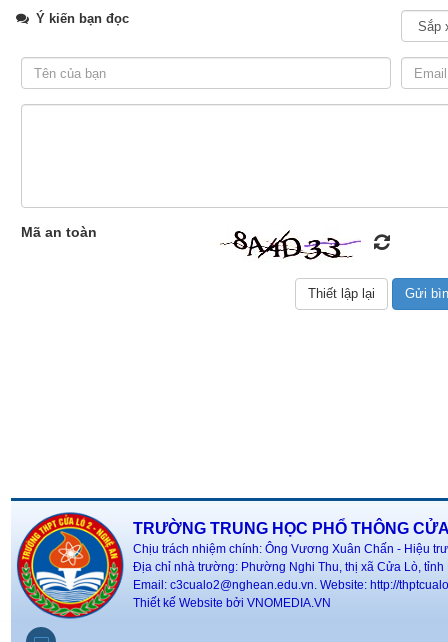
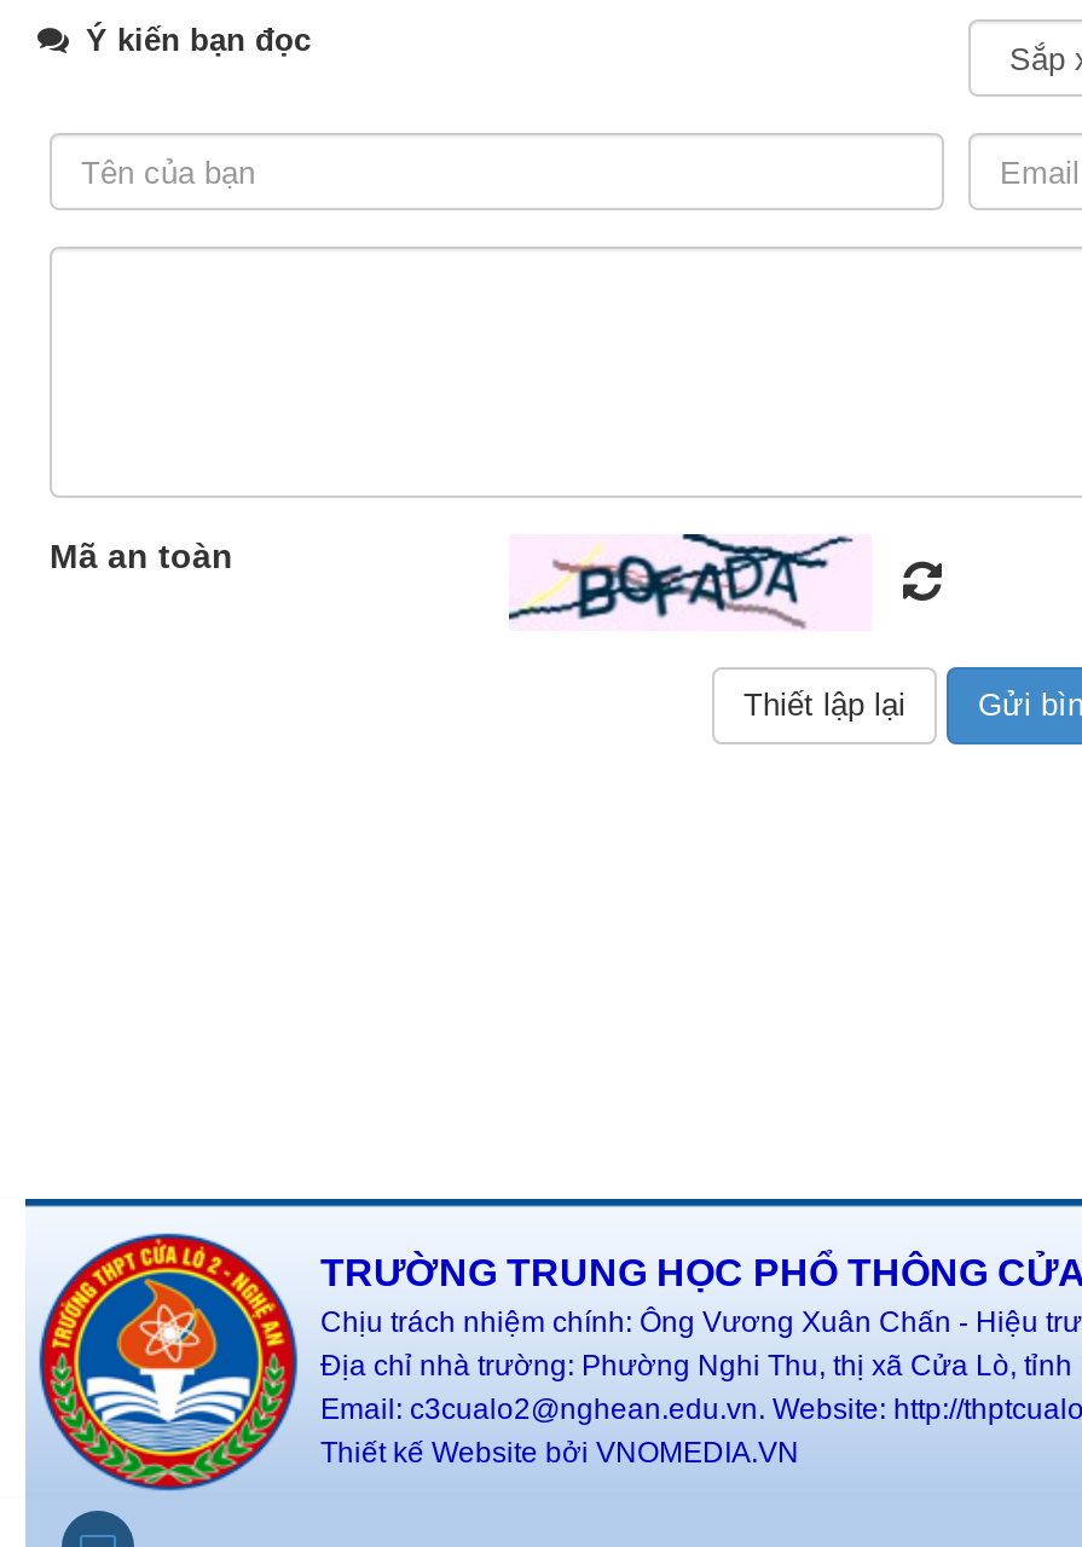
- [image]
+ [image]
